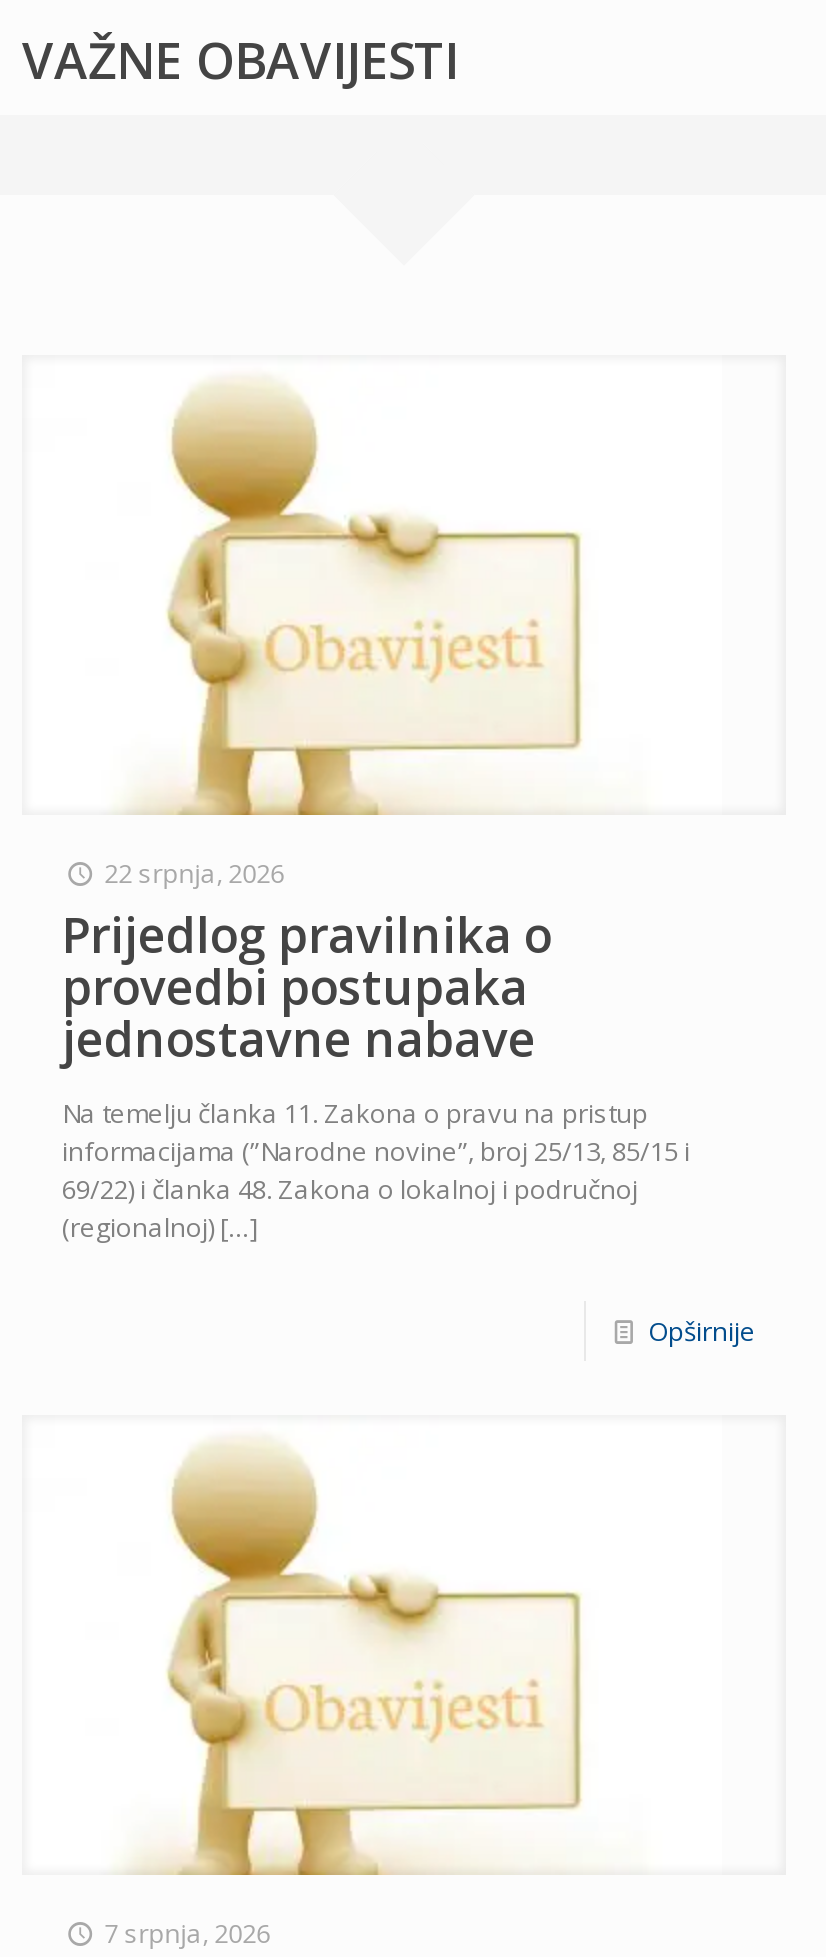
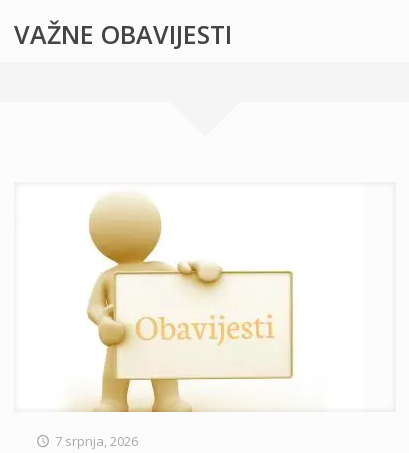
- 22 srpnja, 2026
- Prijedlog pravilnika o
- provedbi postupaka
- jednostavne nabave
- Na temelju članka 11. Zakona o pravu na pristup
- informacijama (”Narodne novine”, broj 25/13, 85/15 i
- 69/22) i članka 48. Zakona o lokalnoj i područnoj
- (regionalnoj) […]
- Opširnije
